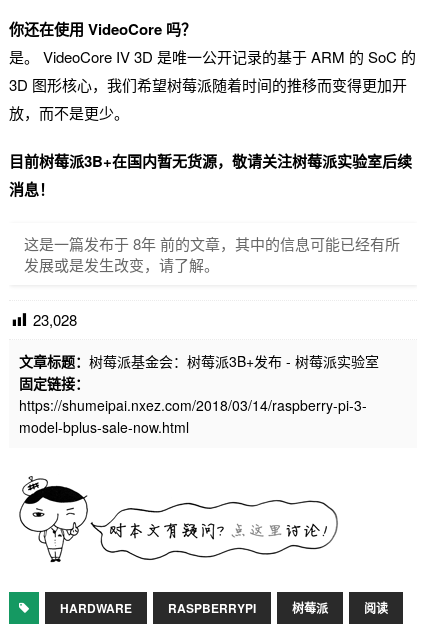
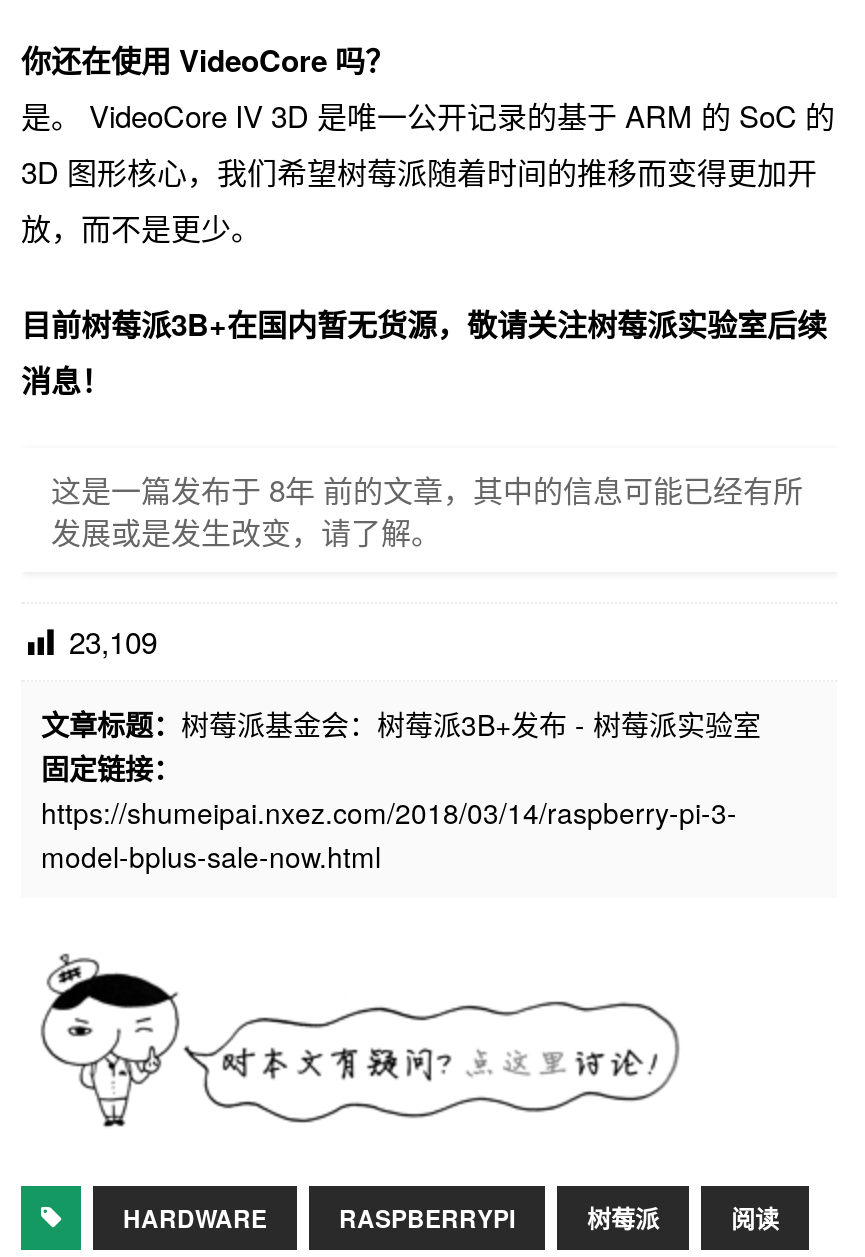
- 23,028
+ 23,109
